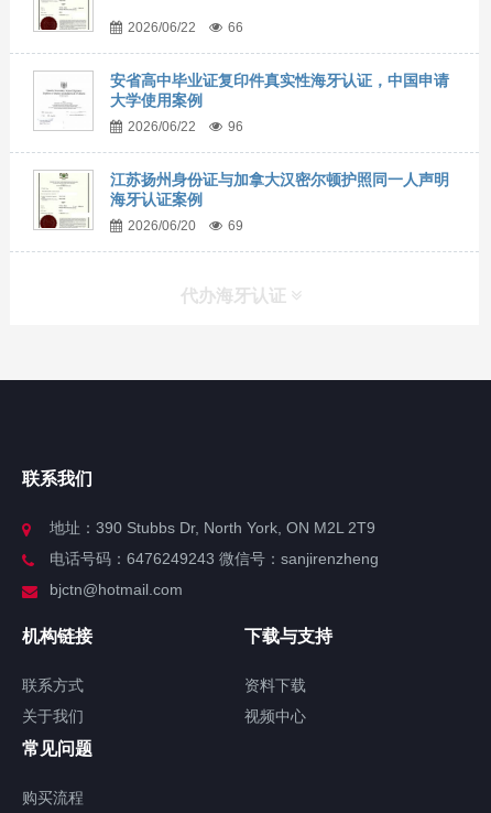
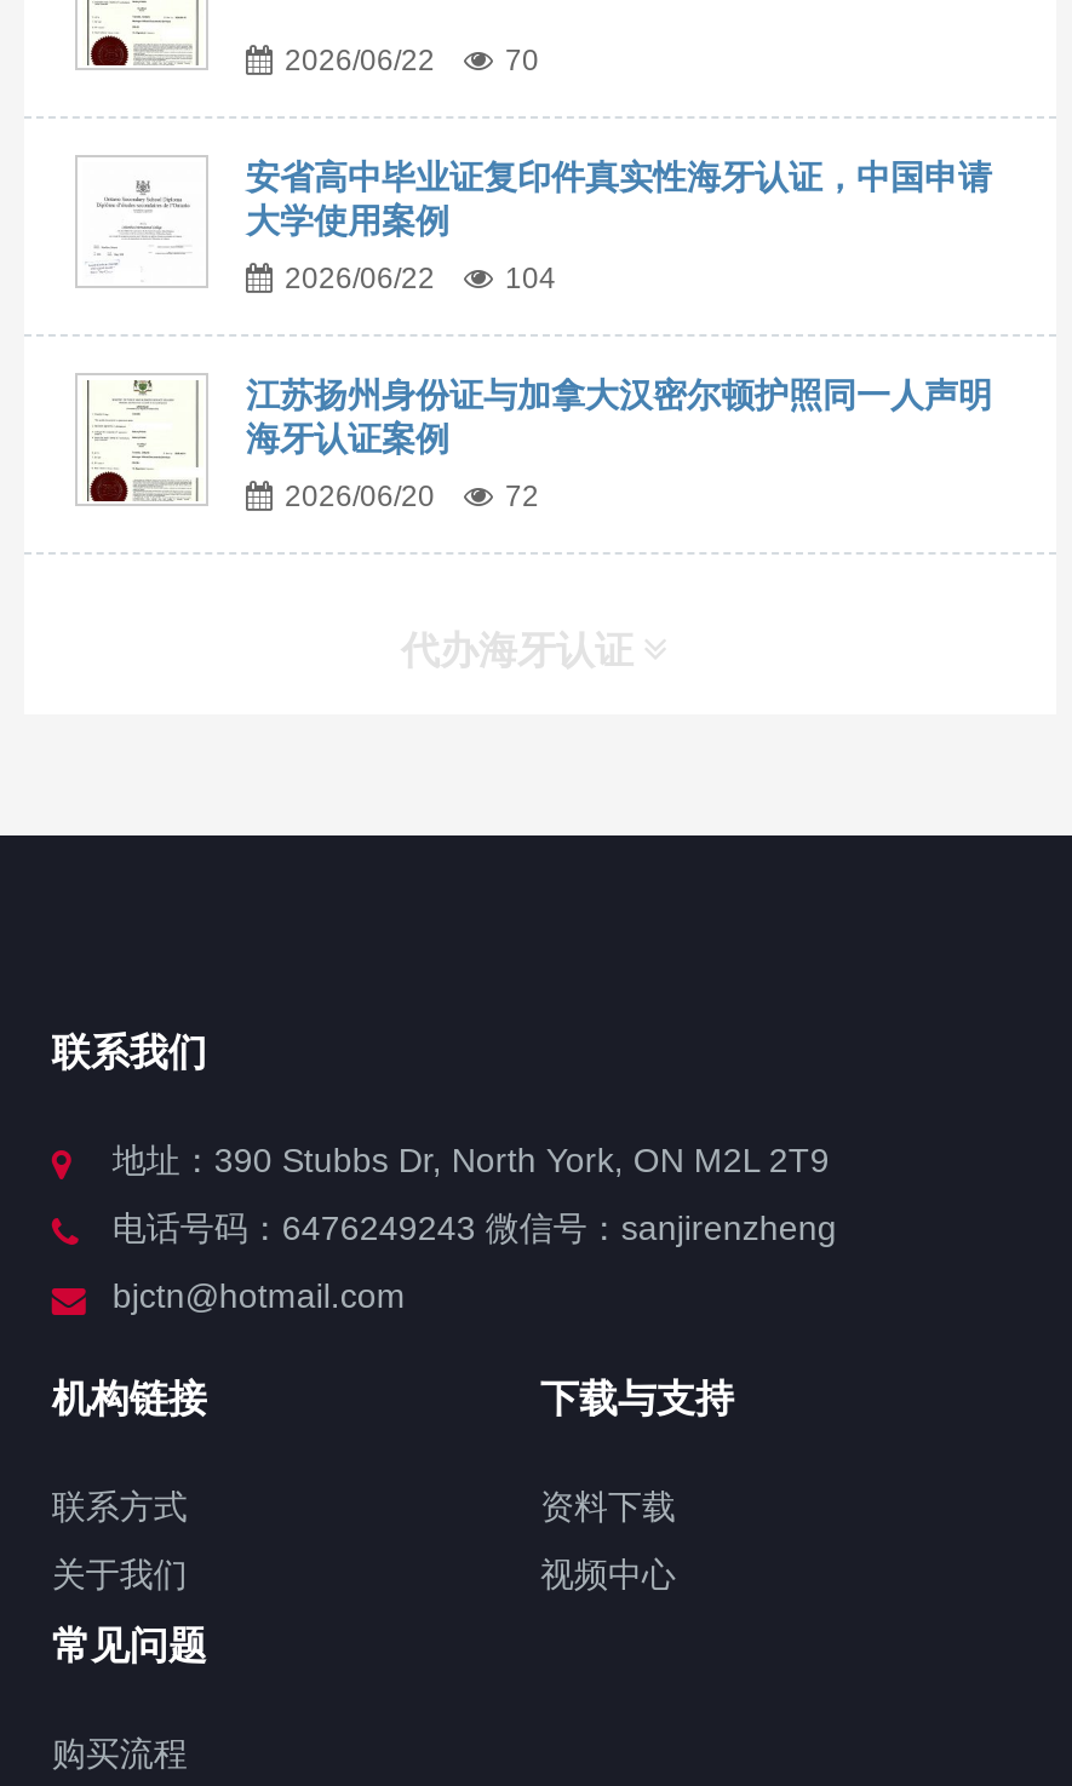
- 66
+ 70

- 96
+ 104

- 69
+ 72
